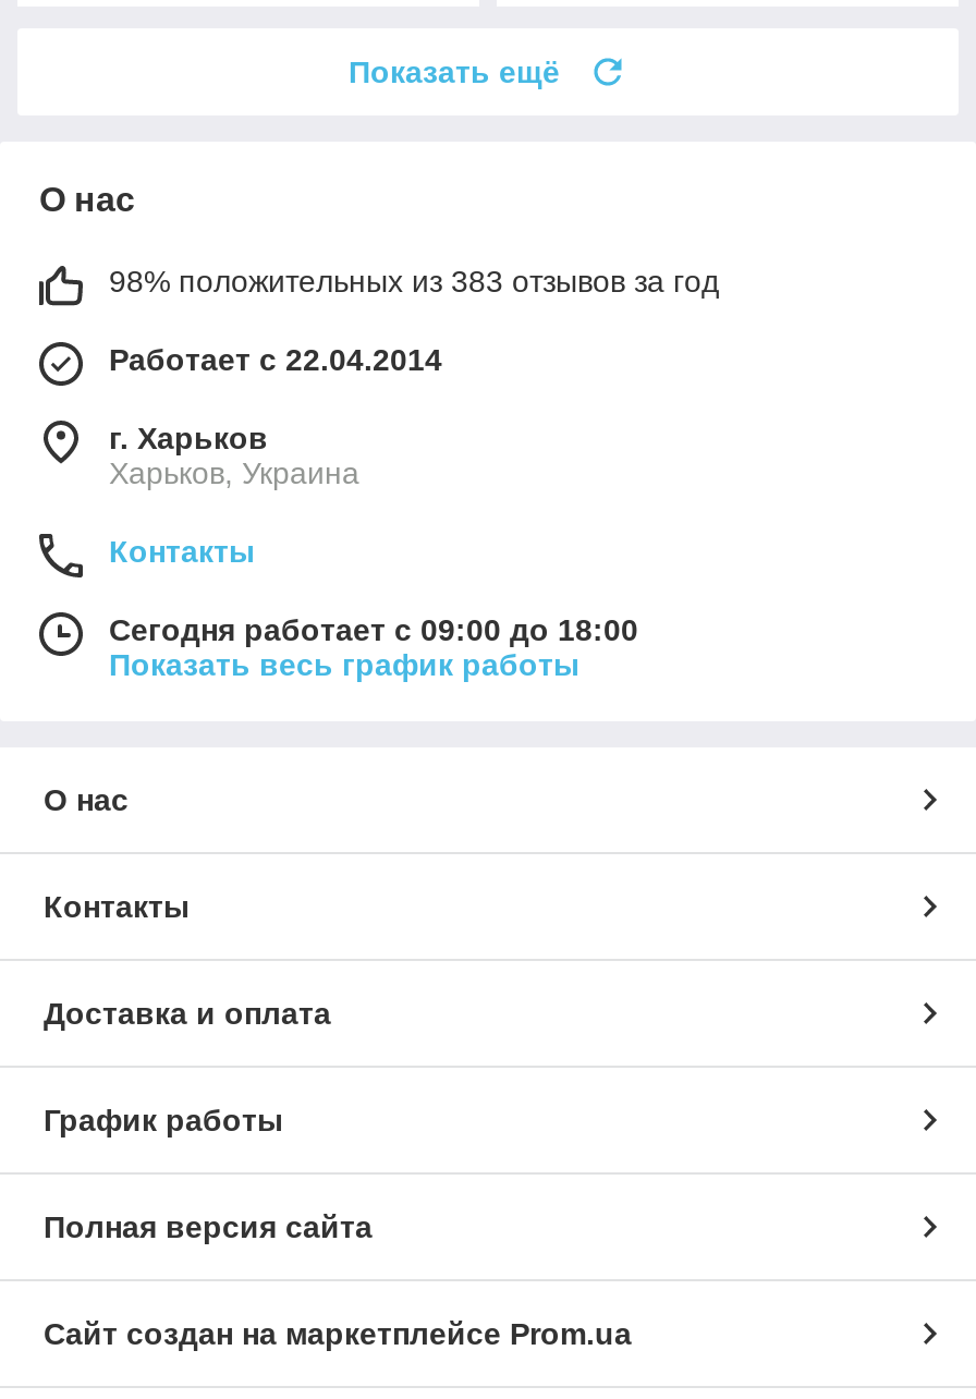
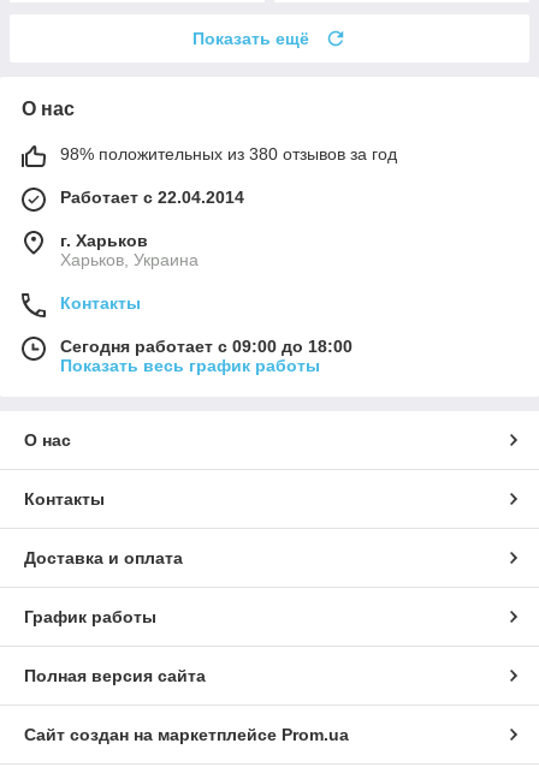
- 98% положительных из 383 отзывов за год
+ 98% положительных из 380 отзывов за год
